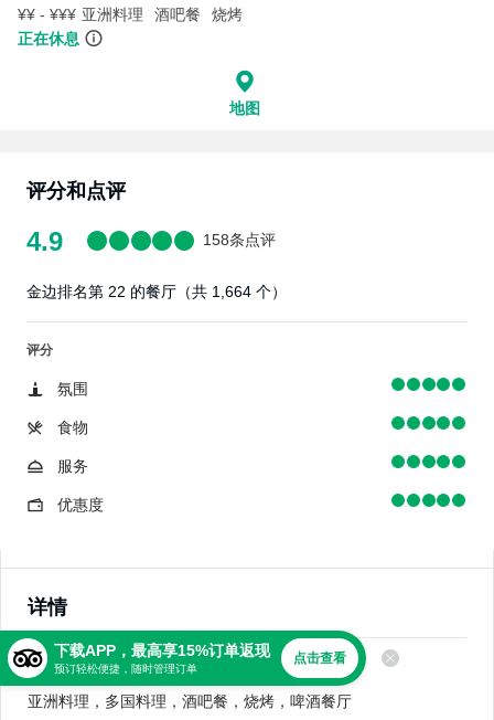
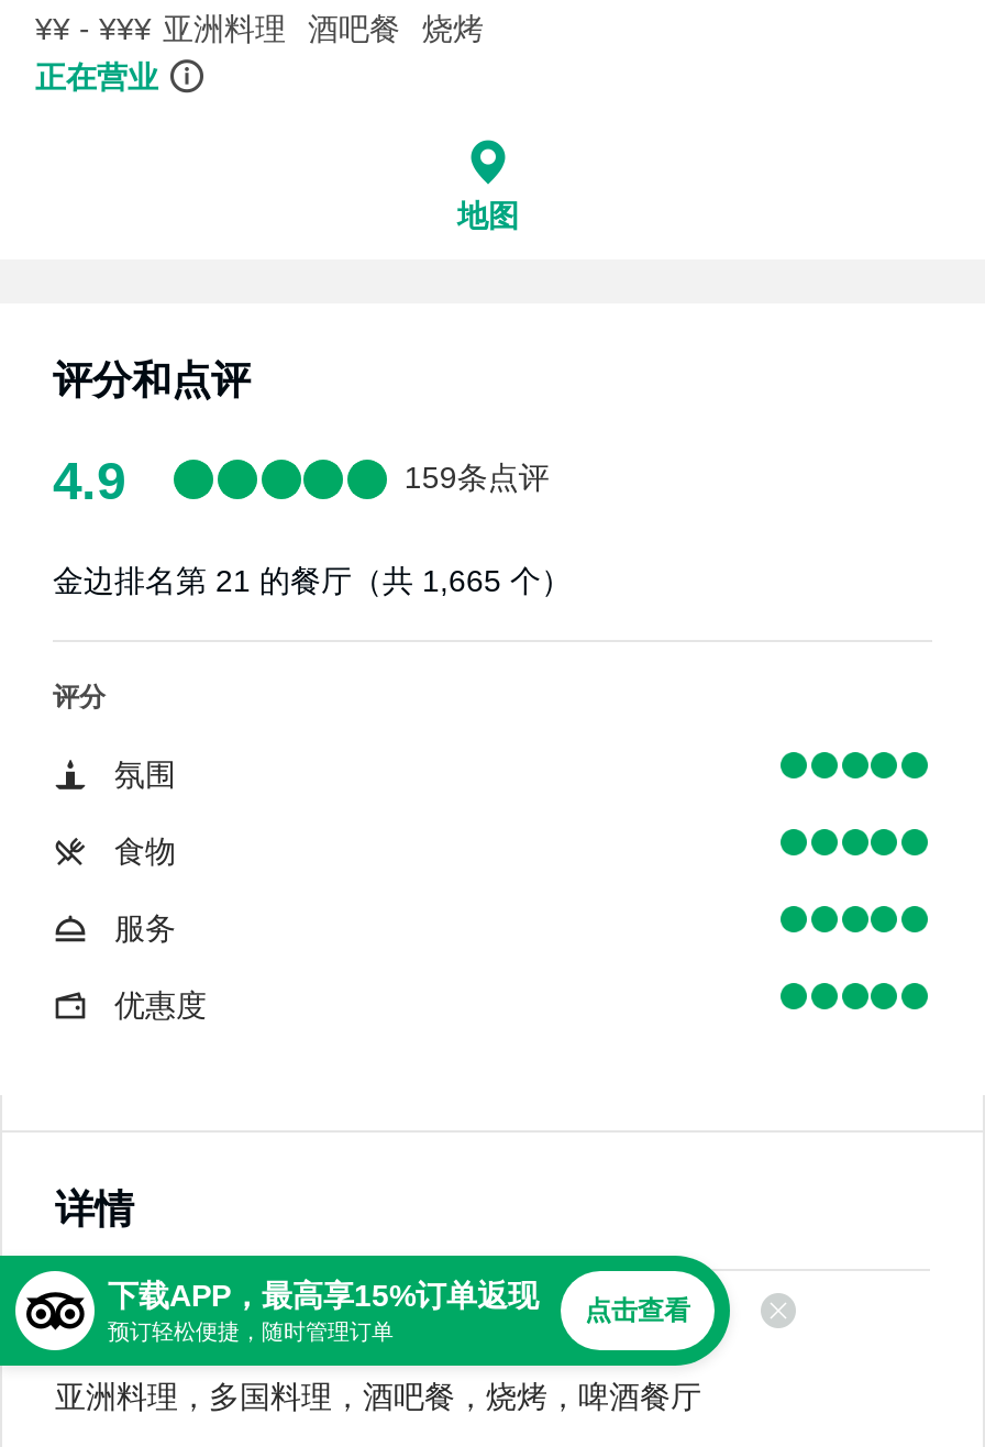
- 正在休息
+ 正在营业

- 158条点评
+ 159条点评

- 金边排名第 22 的餐厅（共 1,664 个）
+ 金边排名第 21 的餐厅（共 1,665 个）
